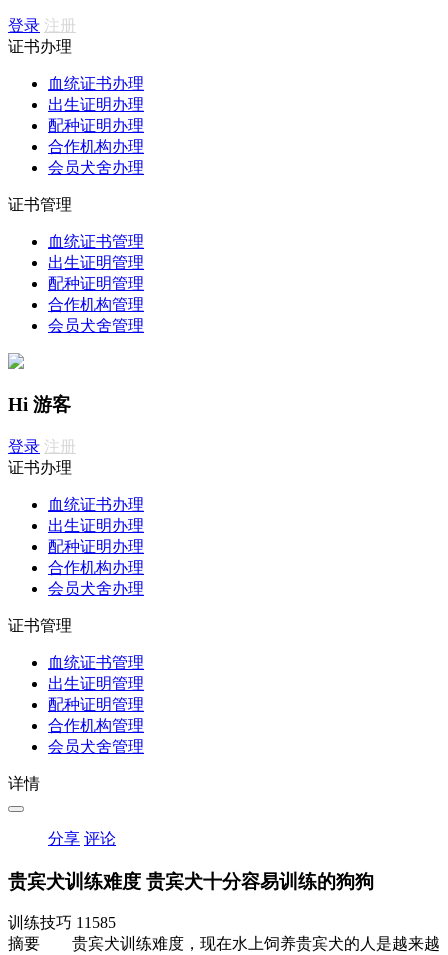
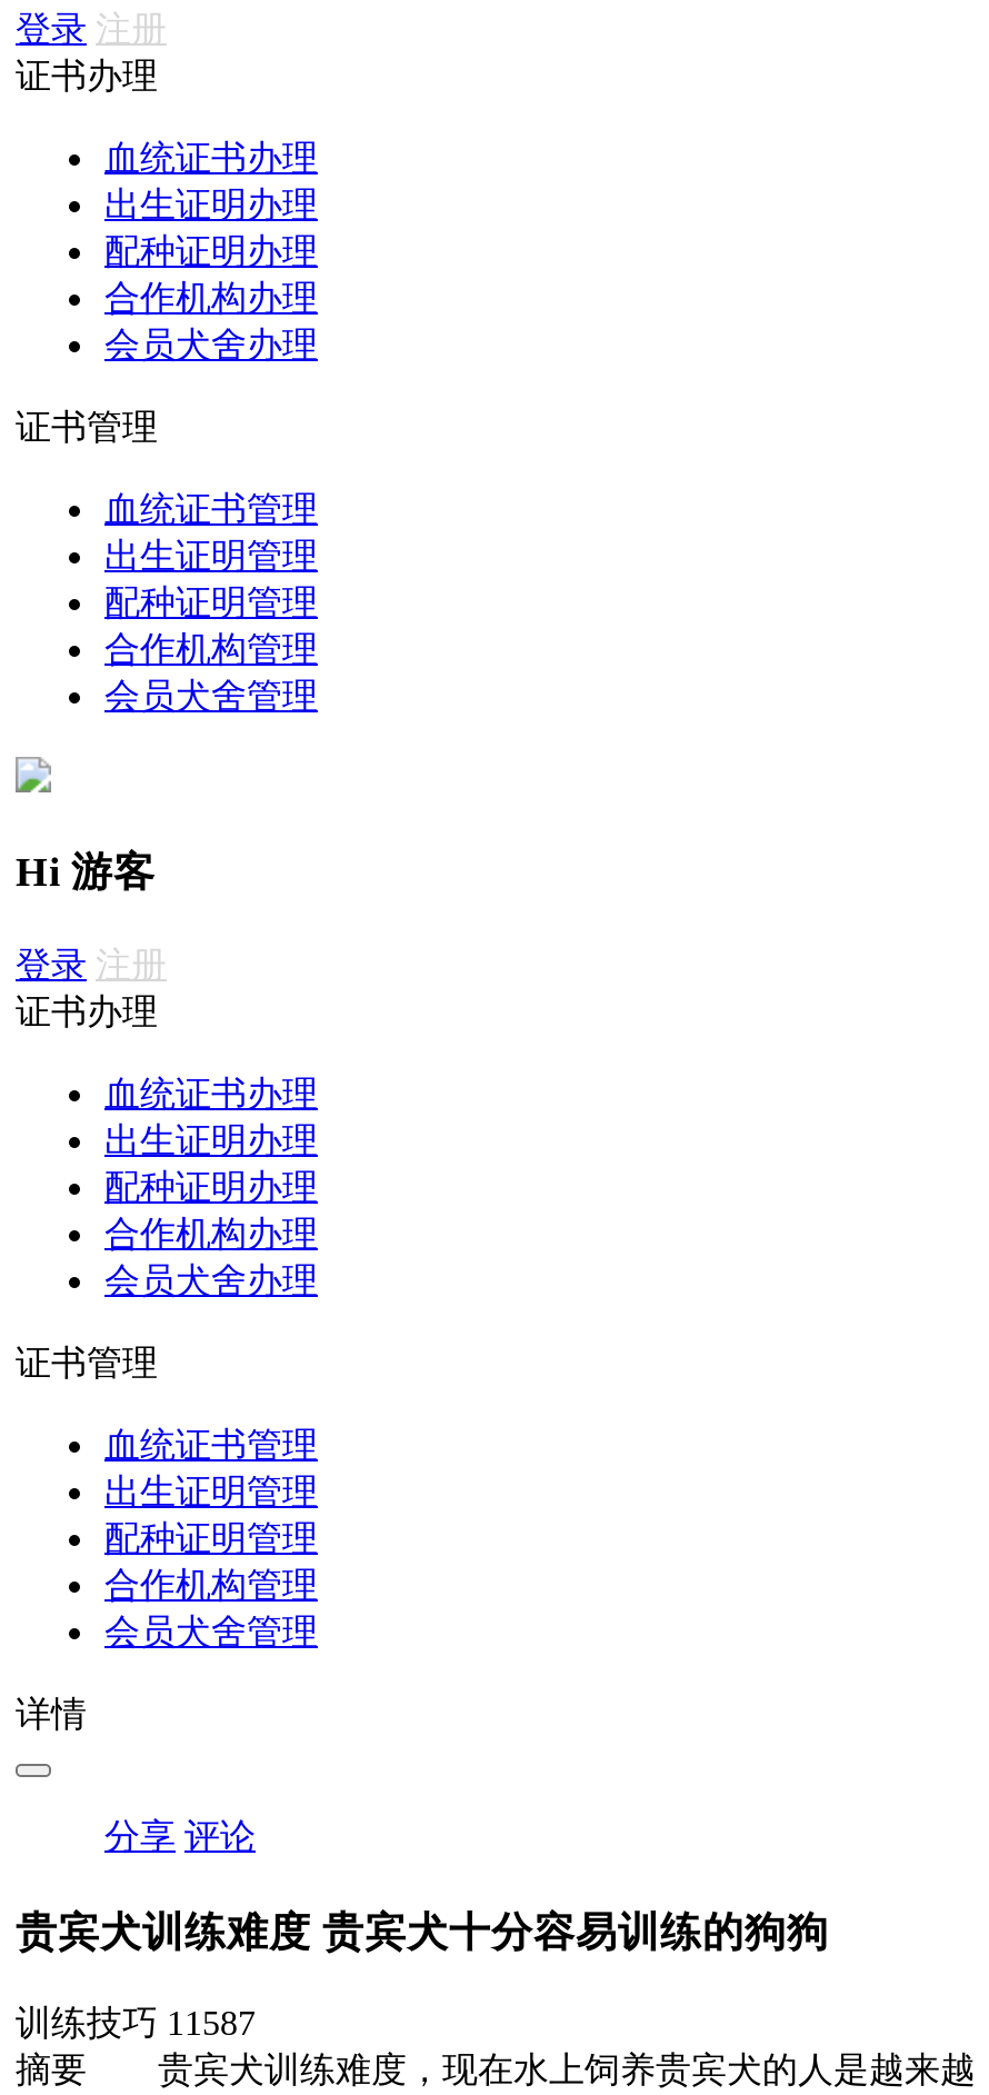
- 训练技巧11585
+ 训练技巧11587
